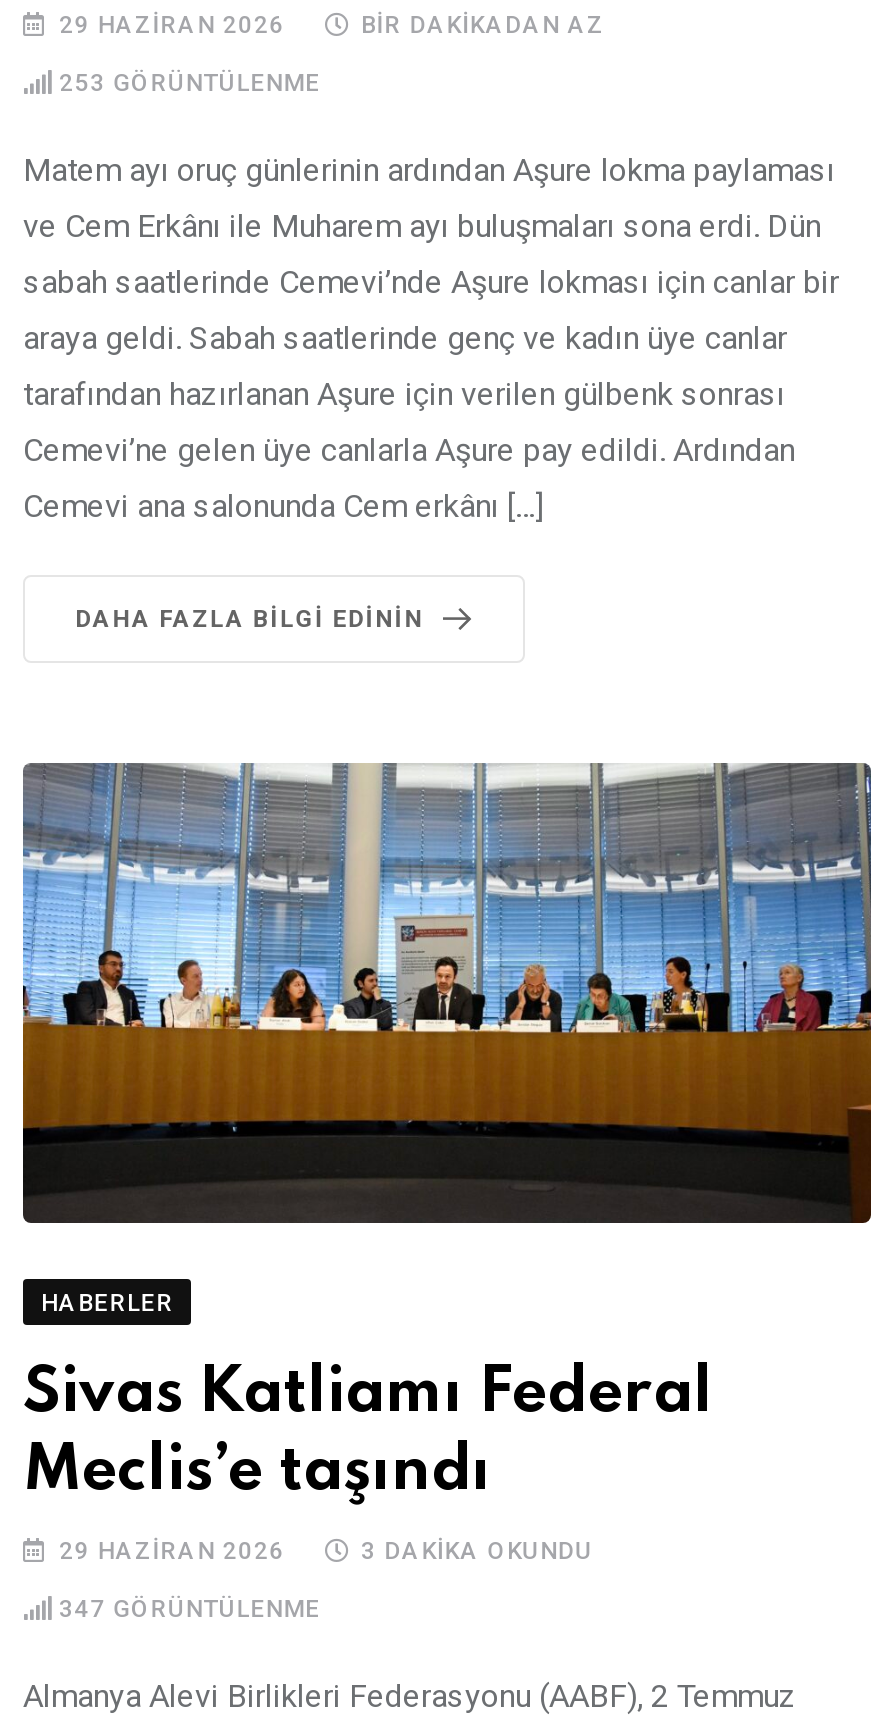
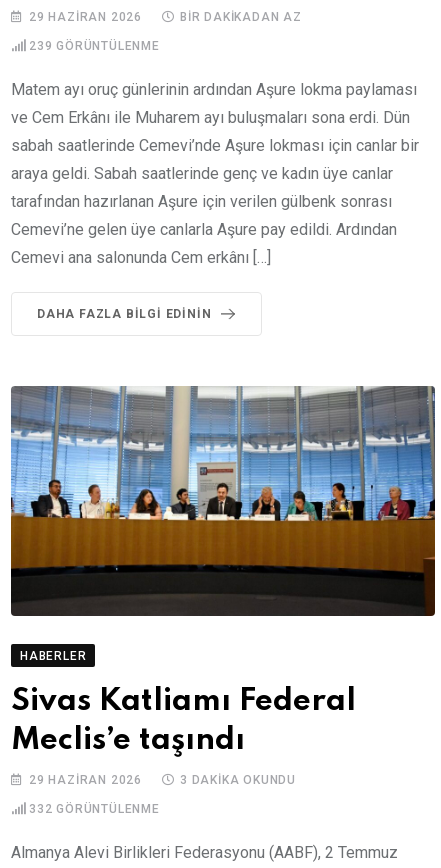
- 253 GÖRÜNTÜLENME
+ 239 GÖRÜNTÜLENME

- 347 GÖRÜNTÜLENME
+ 332 GÖRÜNTÜLENME
